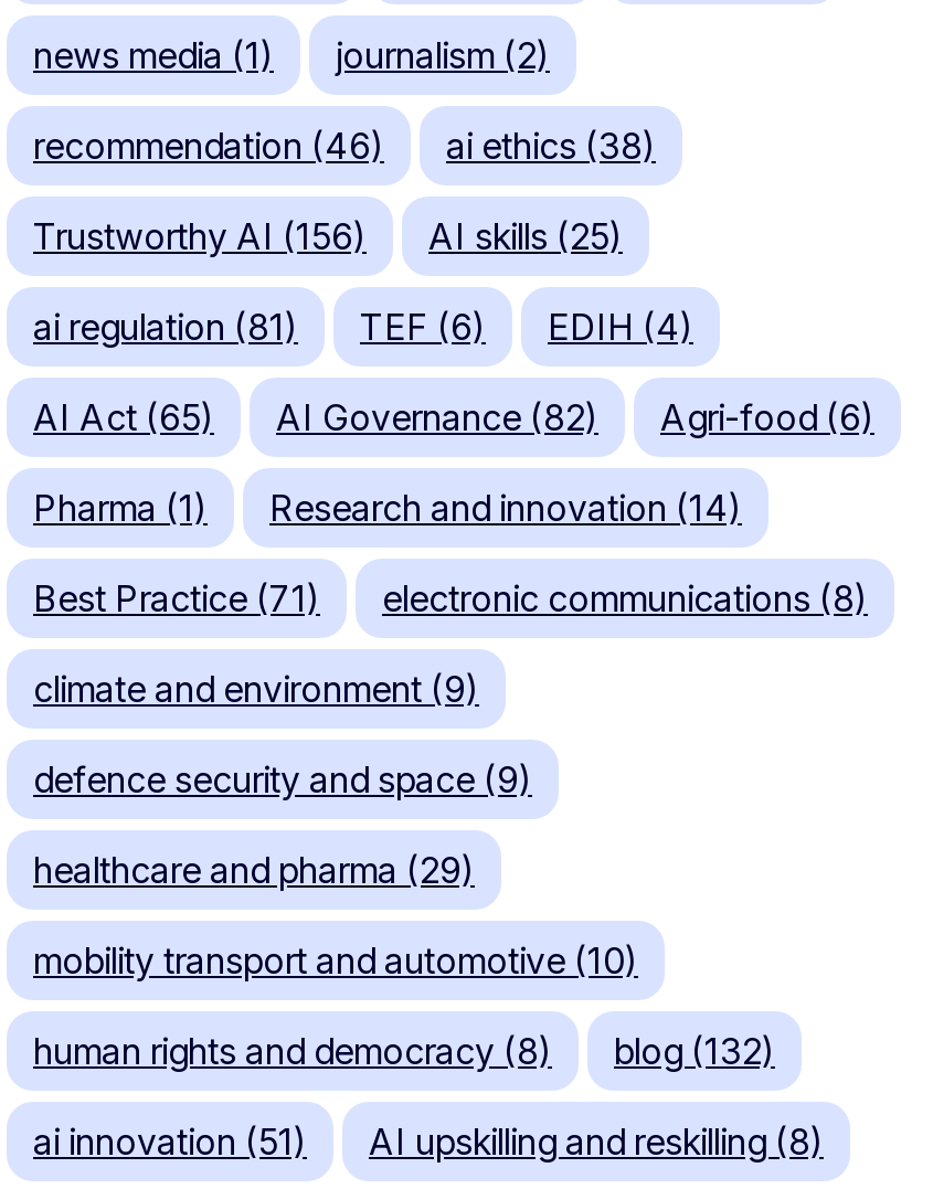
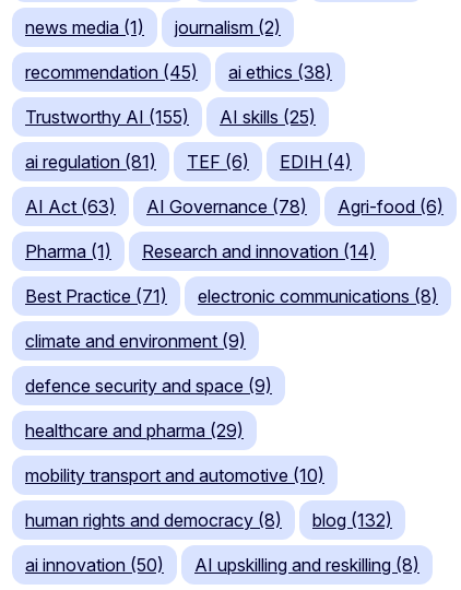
- recommendation (46)
+ recommendation (45)

- Trustworthy AI (156)
+ Trustworthy AI (155)

- AI Act (65)
+ AI Act (63)

- AI Governance (82)
+ AI Governance (78)

- ai innovation (51)
+ ai innovation (50)
